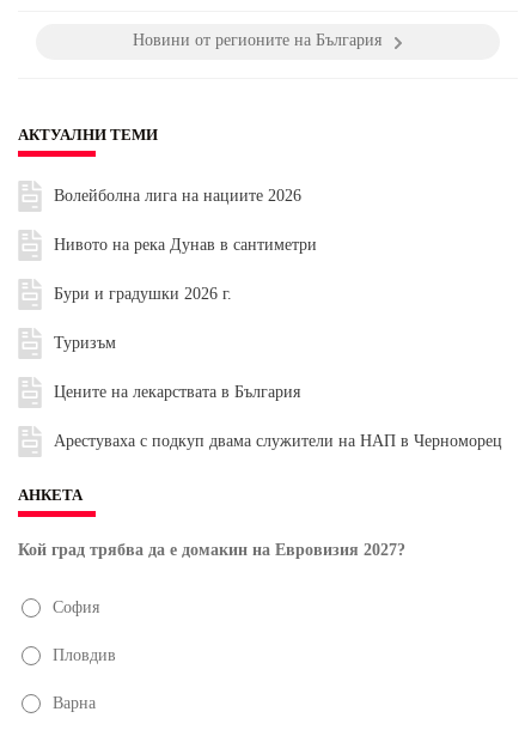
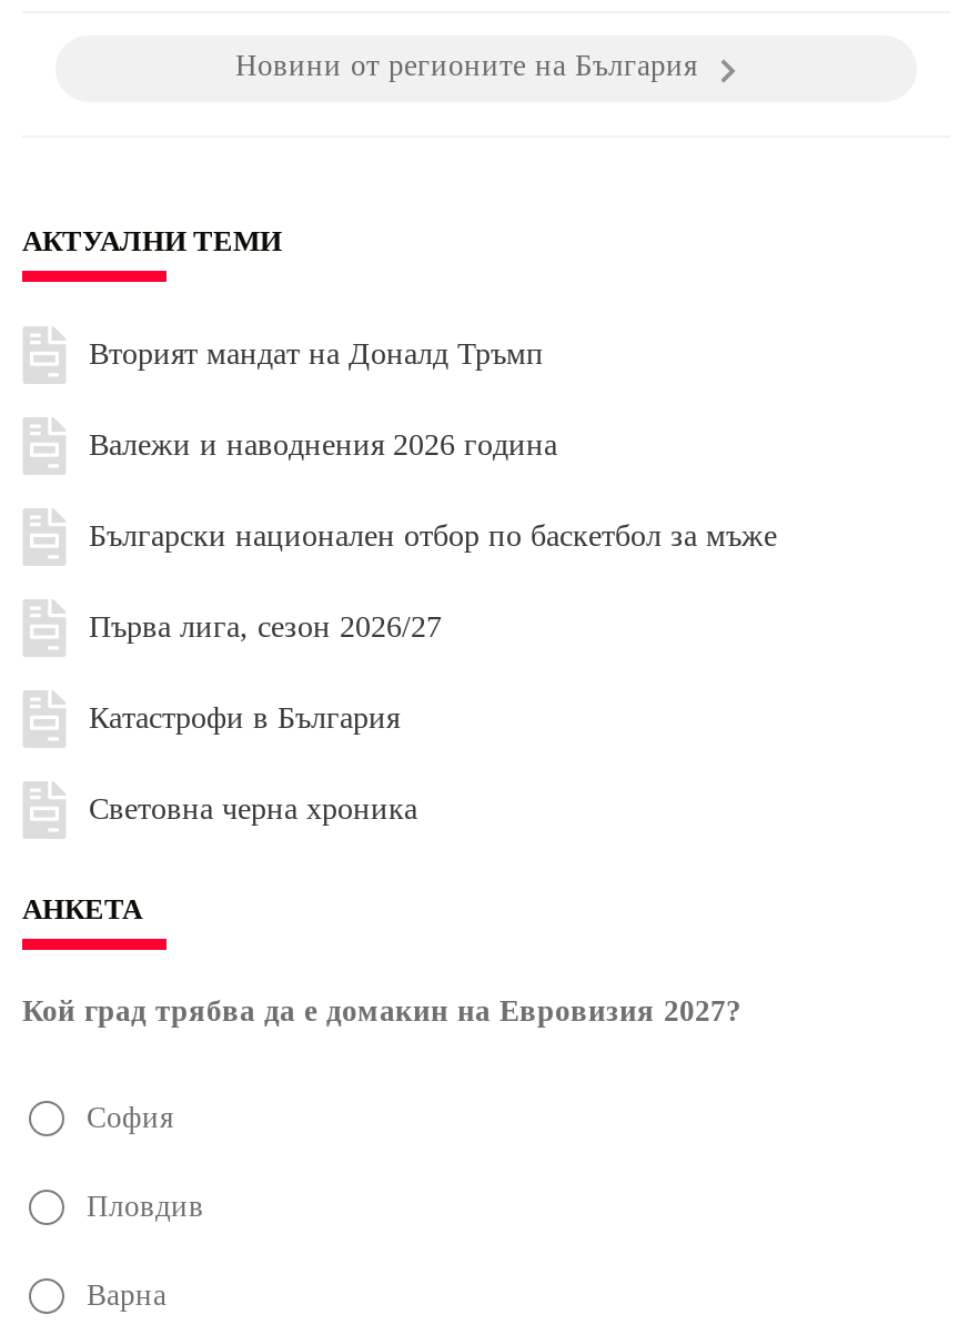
- Волейболна лига на нациите 2026
+ Вторият мандат на Доналд Тръмп

- Нивото на река Дунав в сантиметри
+ Валежи и наводнения 2026 година

- Бури и градушки 2026 г.
+ Български национален отбор по баскетбол за мъже

- Туризъм
+ Първа лига, сезон 2026/27

- Цените на лекарствата в България
+ Катастрофи в България

- Арестуваха с подкуп двама служители на НАП в Черноморец
+ Световна черна хроника
